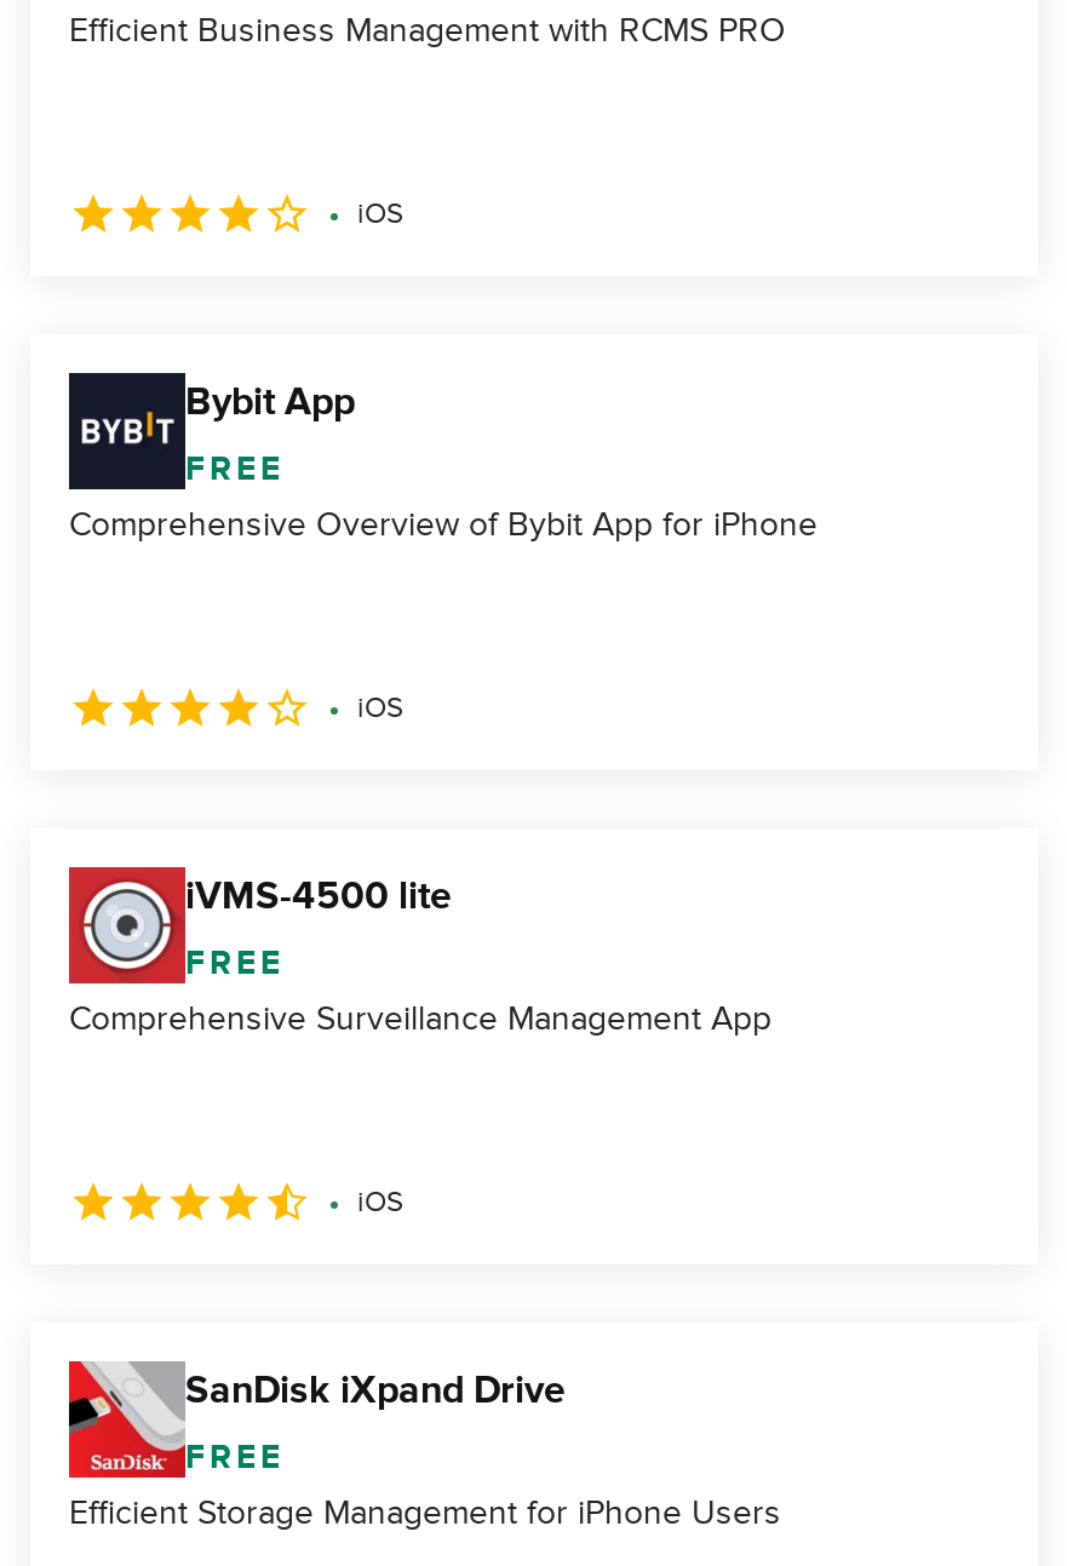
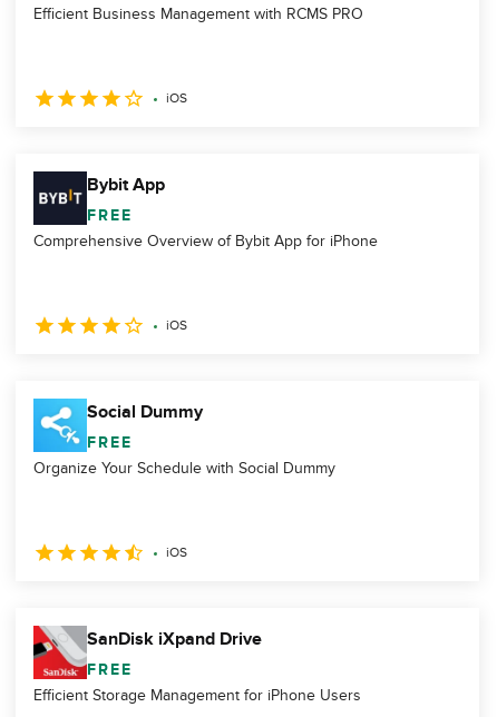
- [image]
- iVMS-4500 lite
+ [image]
+ Social Dummy

- Comprehensive Surveillance Management App
+ Organize Your Schedule with Social Dummy
